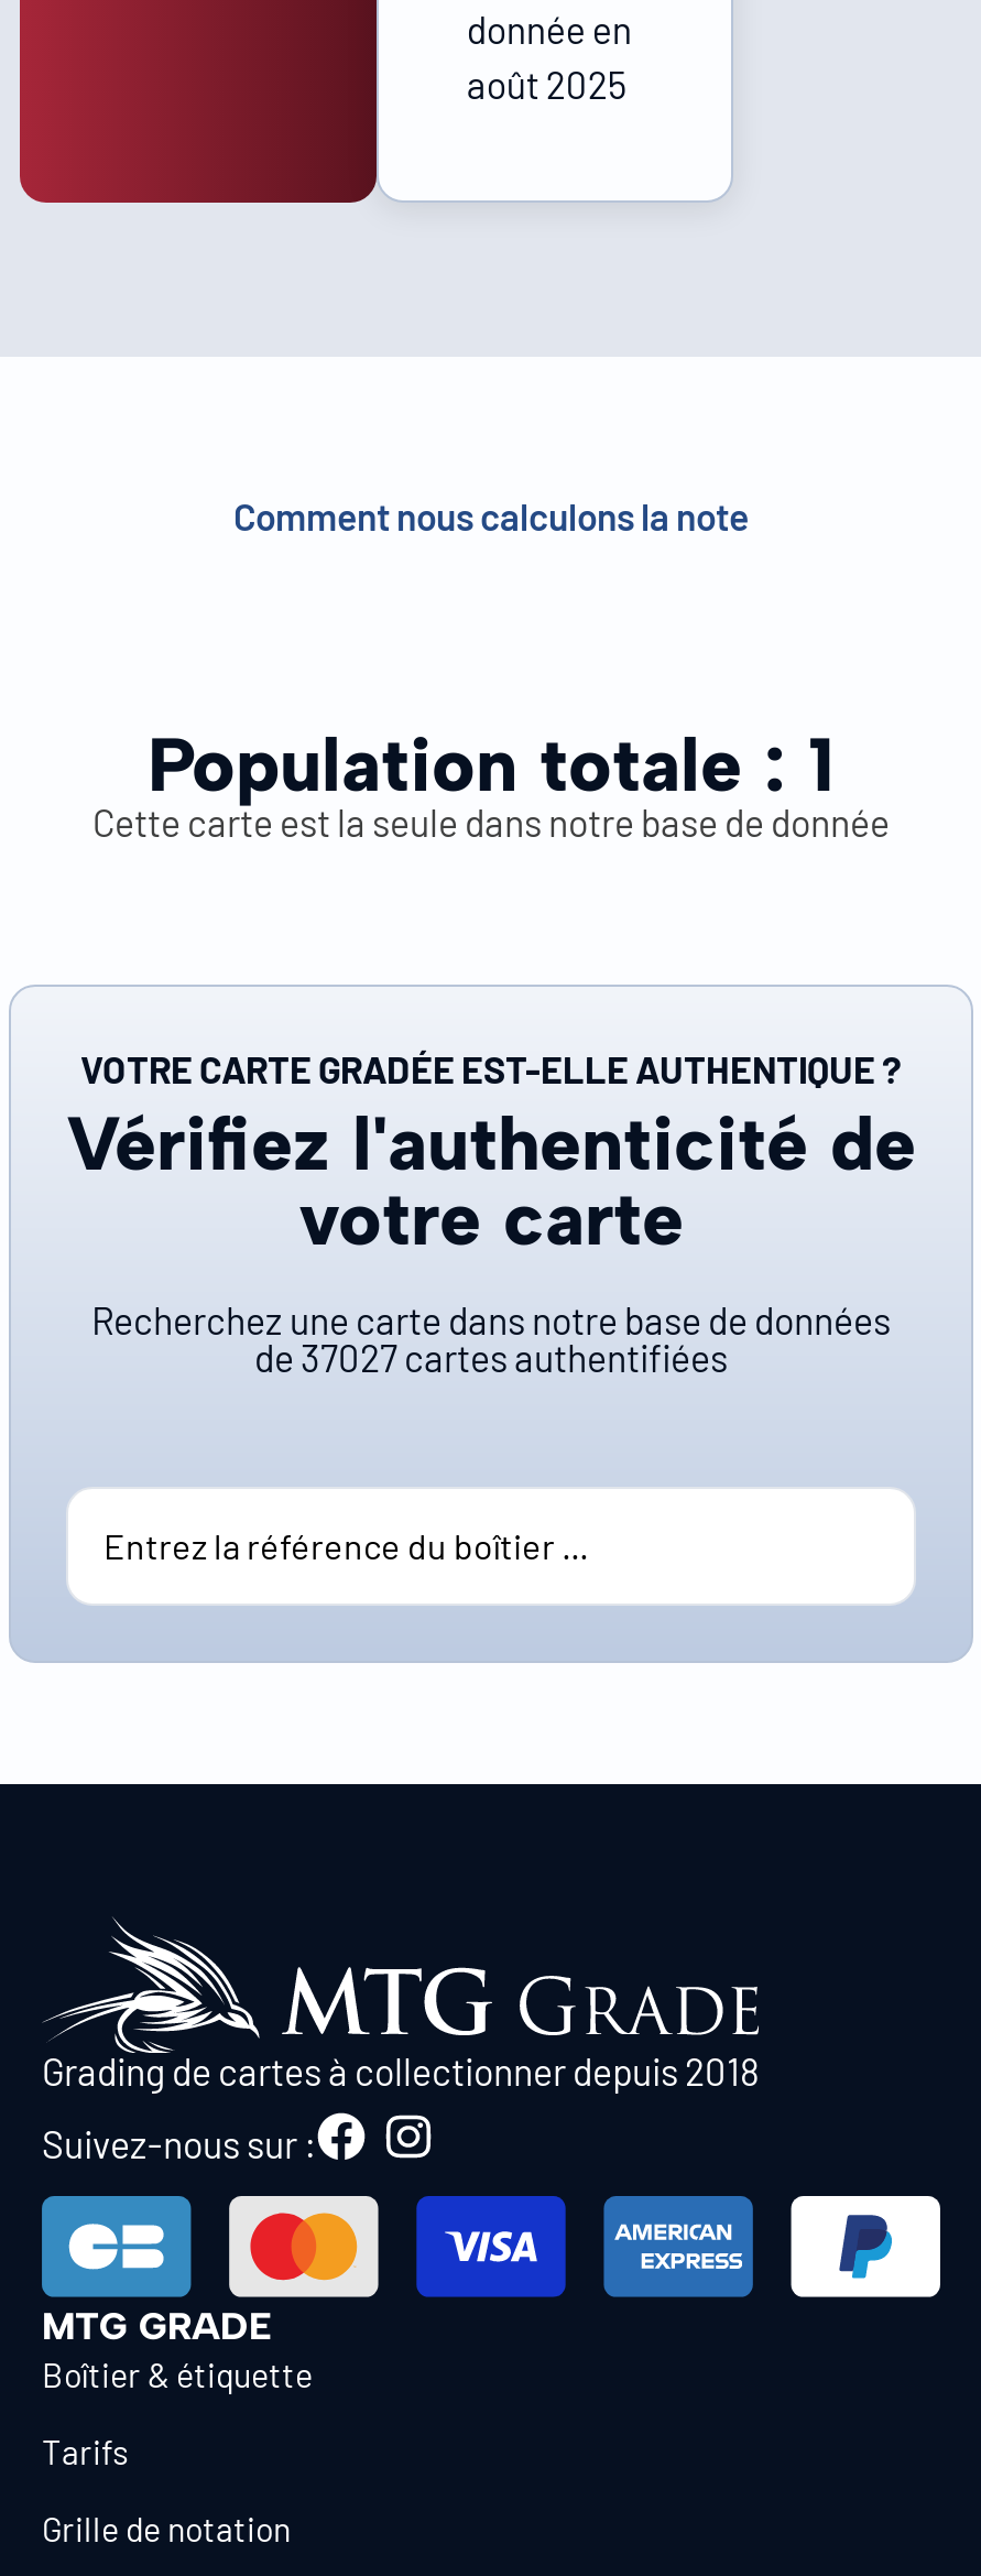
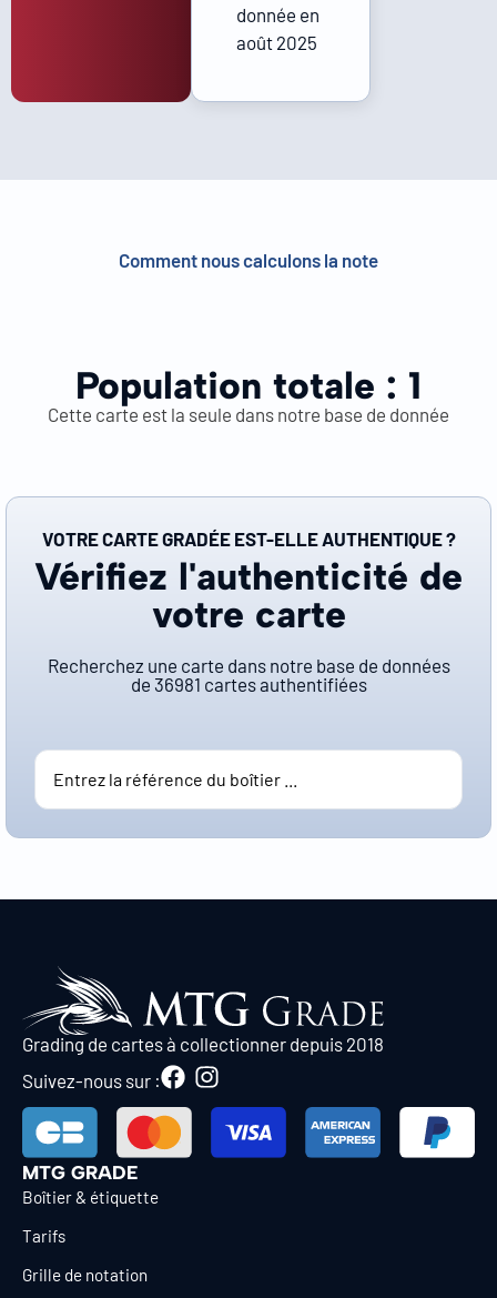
- de37027cartes authentifiées
+ de36981cartes authentifiées
